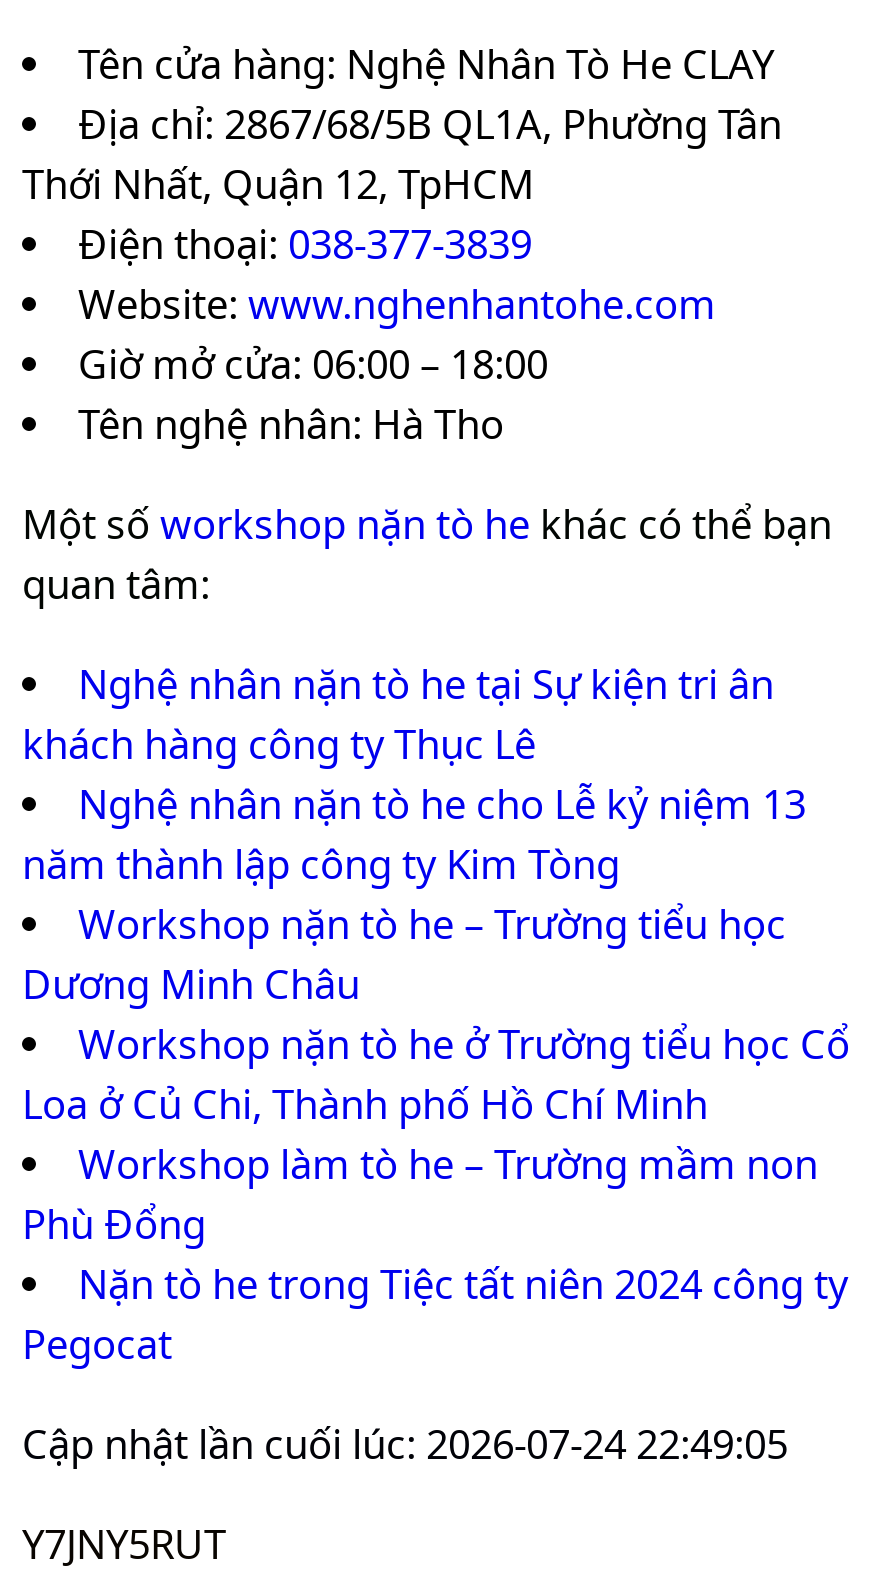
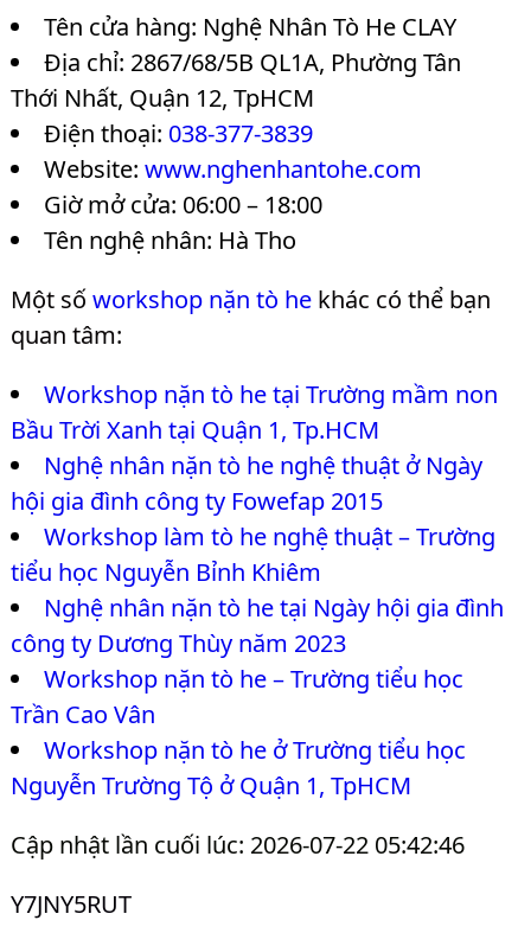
- Nghệ nhân nặn tò he tại Sự kiện tri ân
- khách hàng công ty Thục Lê
- Nghệ nhân nặn tò he cho Lễ kỷ niệm 13
- năm thành lập công ty Kim Tòng
+ Workshop nặn tò he tại Trường mầm non
+ Bầu Trời Xanh tại Quận 1, Tp.HCM
+ Nghệ nhân nặn tò he nghệ thuật ở Ngày
+ hội gia đình công ty Fowefap 2015
+ Workshop làm tò he nghệ thuật – Trường
+ tiểu học Nguyễn Bỉnh Khiêm
+ Nghệ nhân nặn tò he tại Ngày hội gia đình
+ công ty Dương Thùy năm 2023

moved down: Workshop nặn tò he – Trường tiểu học

- Dương Minh Châu
- Workshop nặn tò he ở Trường tiểu học Cổ
- Loa ở Củ Chi, Thành phố Hồ Chí Minh
- Workshop làm tò he – Trường mầm non
- Phù Đổng
- Nặn tò he trong Tiệc tất niên 2024 công ty
- Pegocat
+ Trần Cao Vân
+ Workshop nặn tò he ở Trường tiểu học
+ Nguyễn Trường Tộ ở Quận 1, TpHCM

- Cập nhật lần cuối lúc: 2026-07-24 22:49:05
+ Cập nhật lần cuối lúc: 2026-07-22 05:42:46
